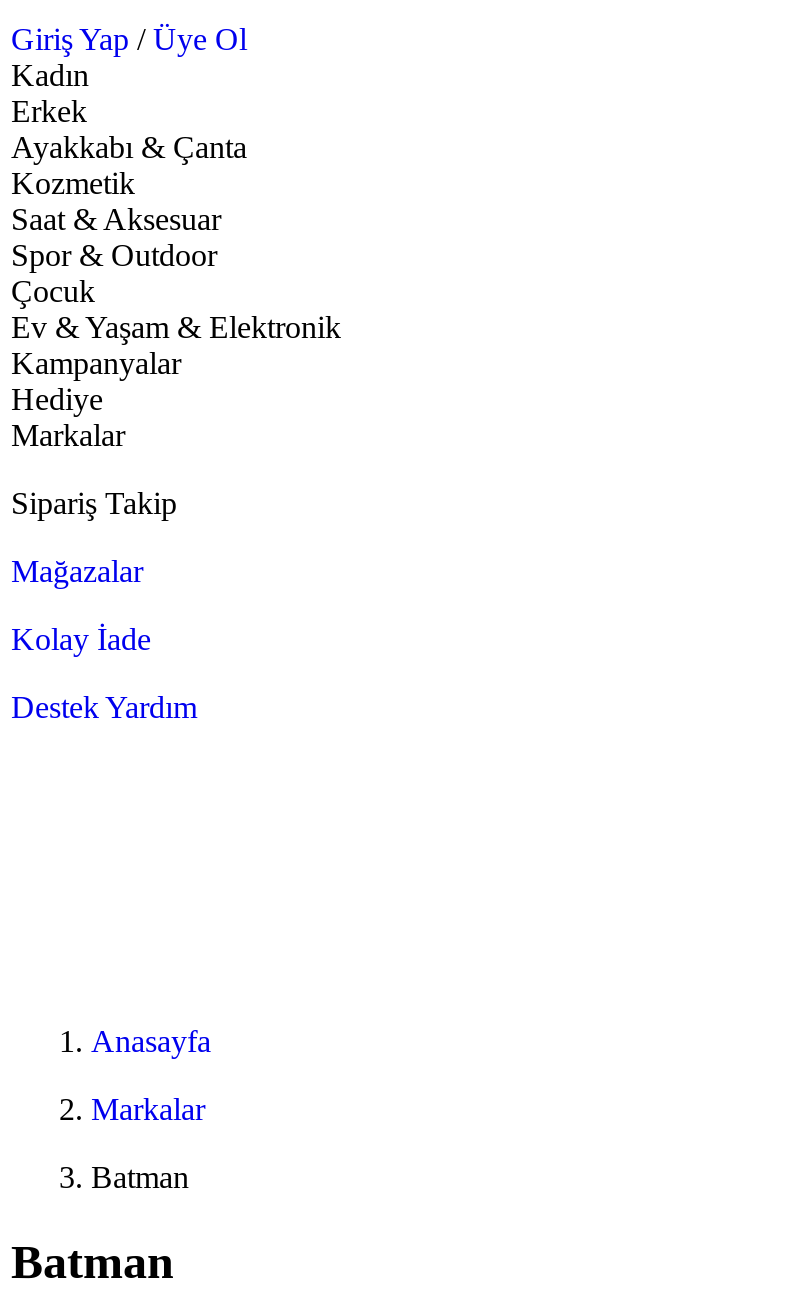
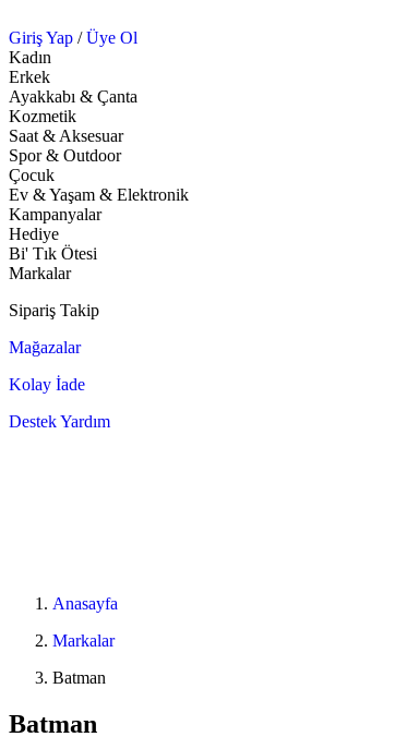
+ Bi' Tık Ötesi
